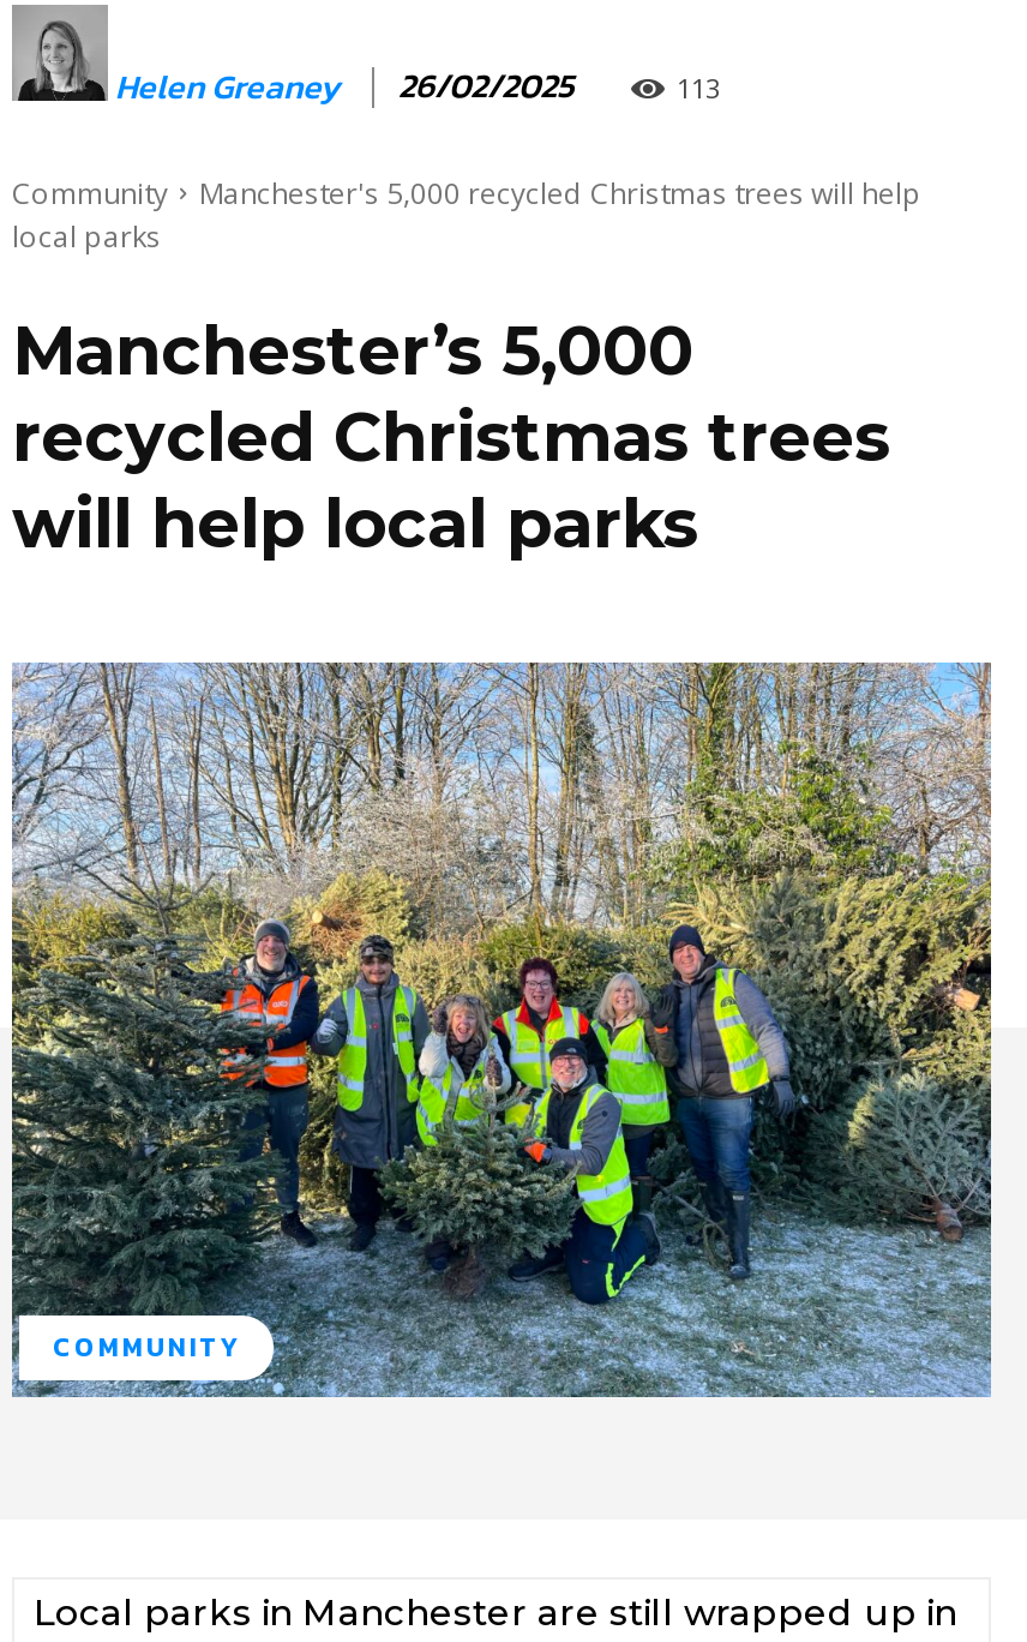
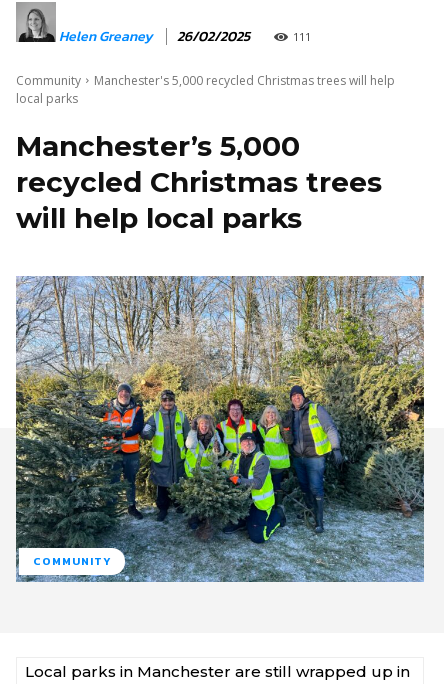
- 113
+ 111
